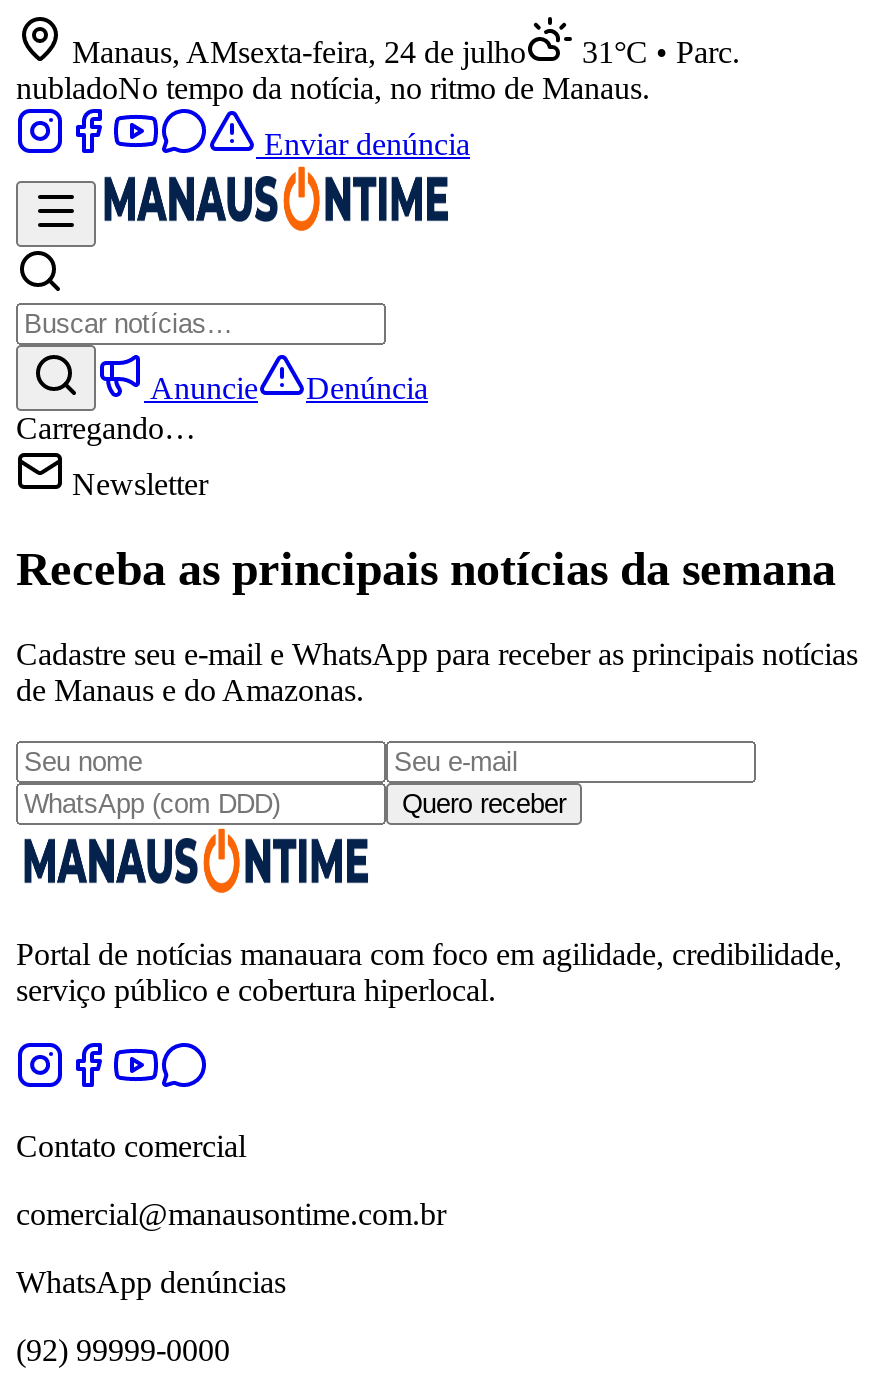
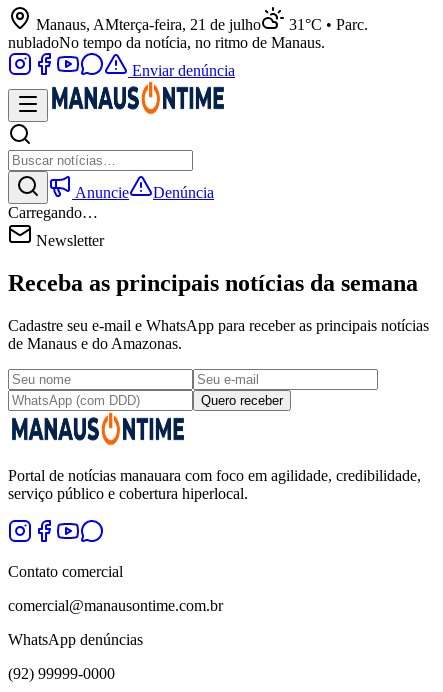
- Manaus, AMsexta-feira, 24 de julho
+ Manaus, AMterça-feira, 21 de julho
